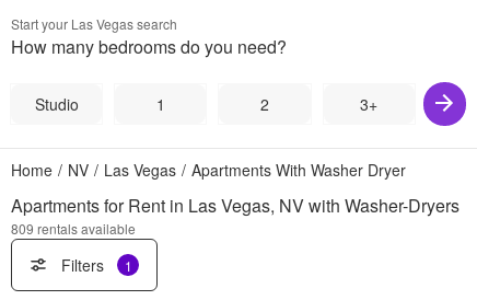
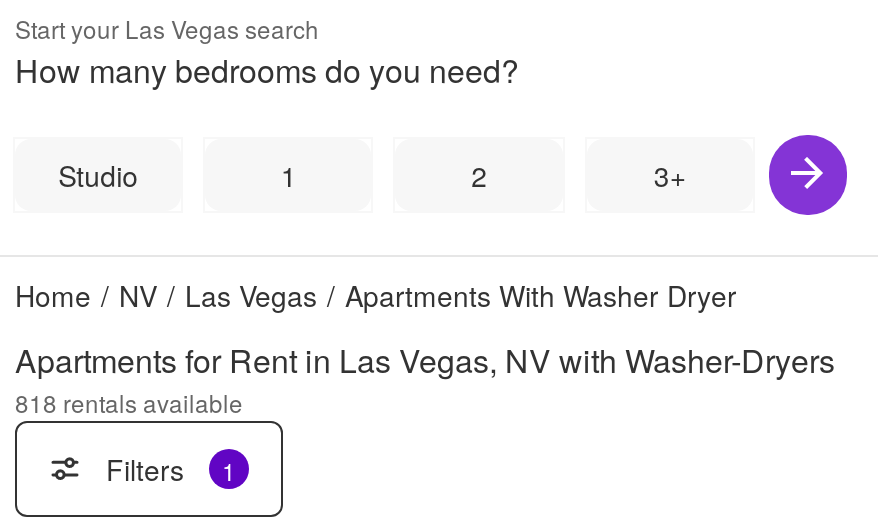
- 809 rentals available
+ 818 rentals available
